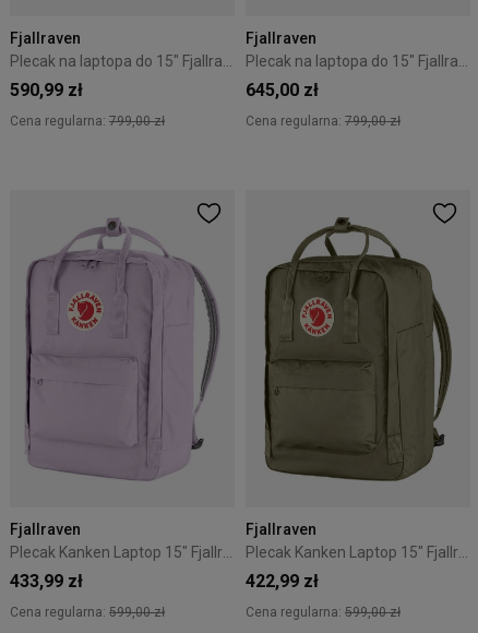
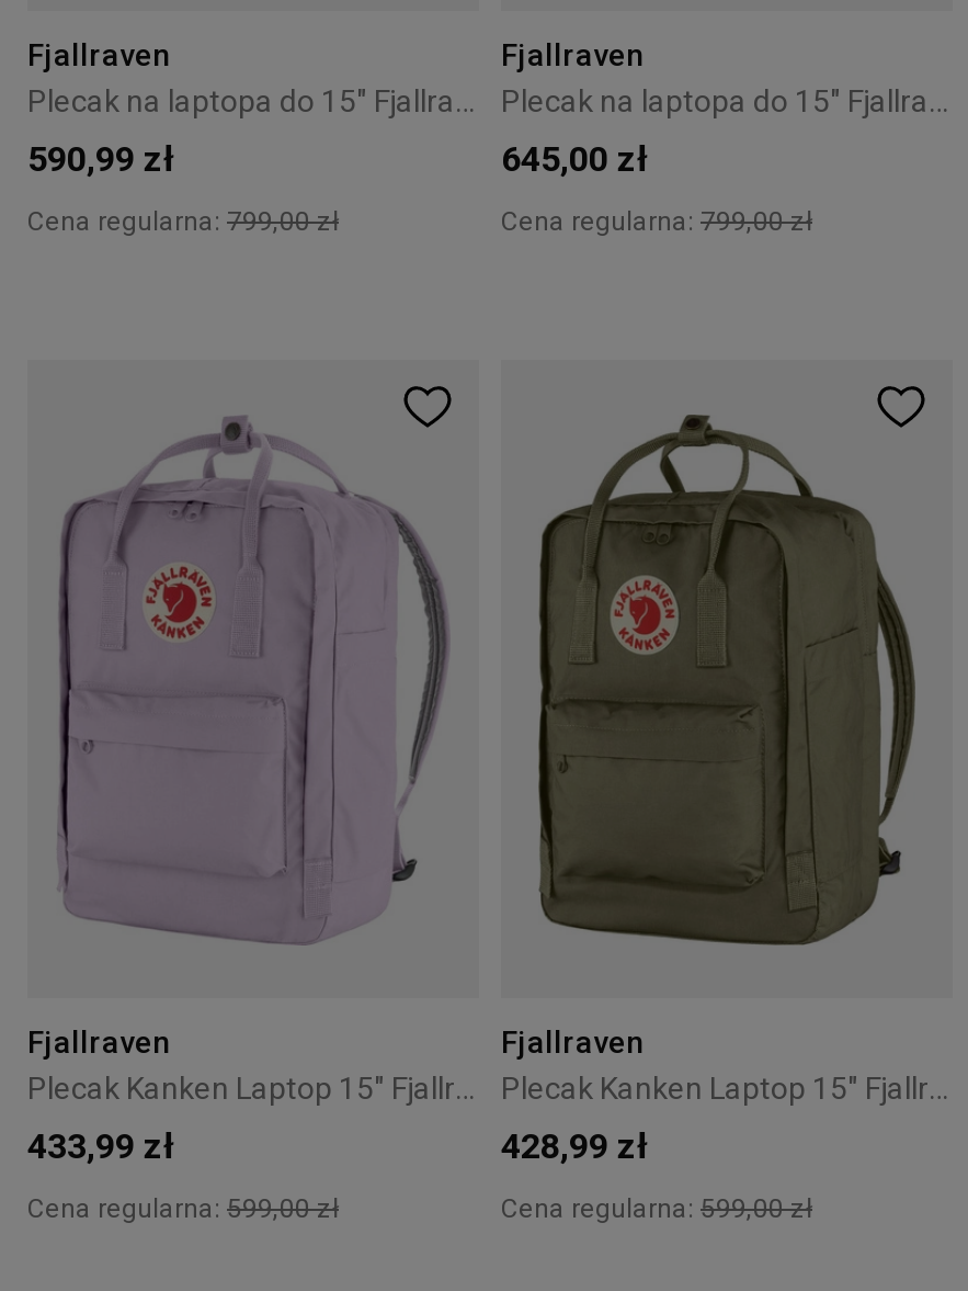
- 422,99 zł
+ 428,99 zł
